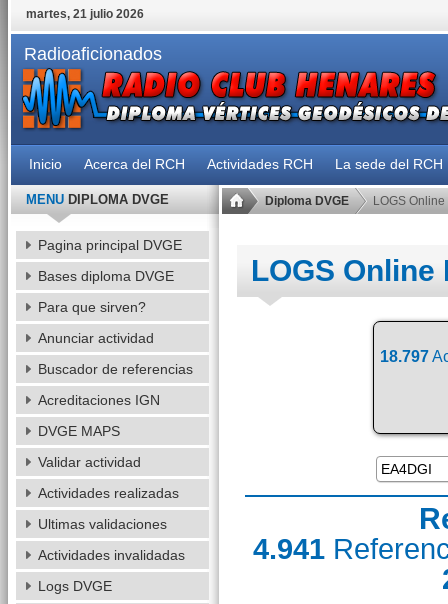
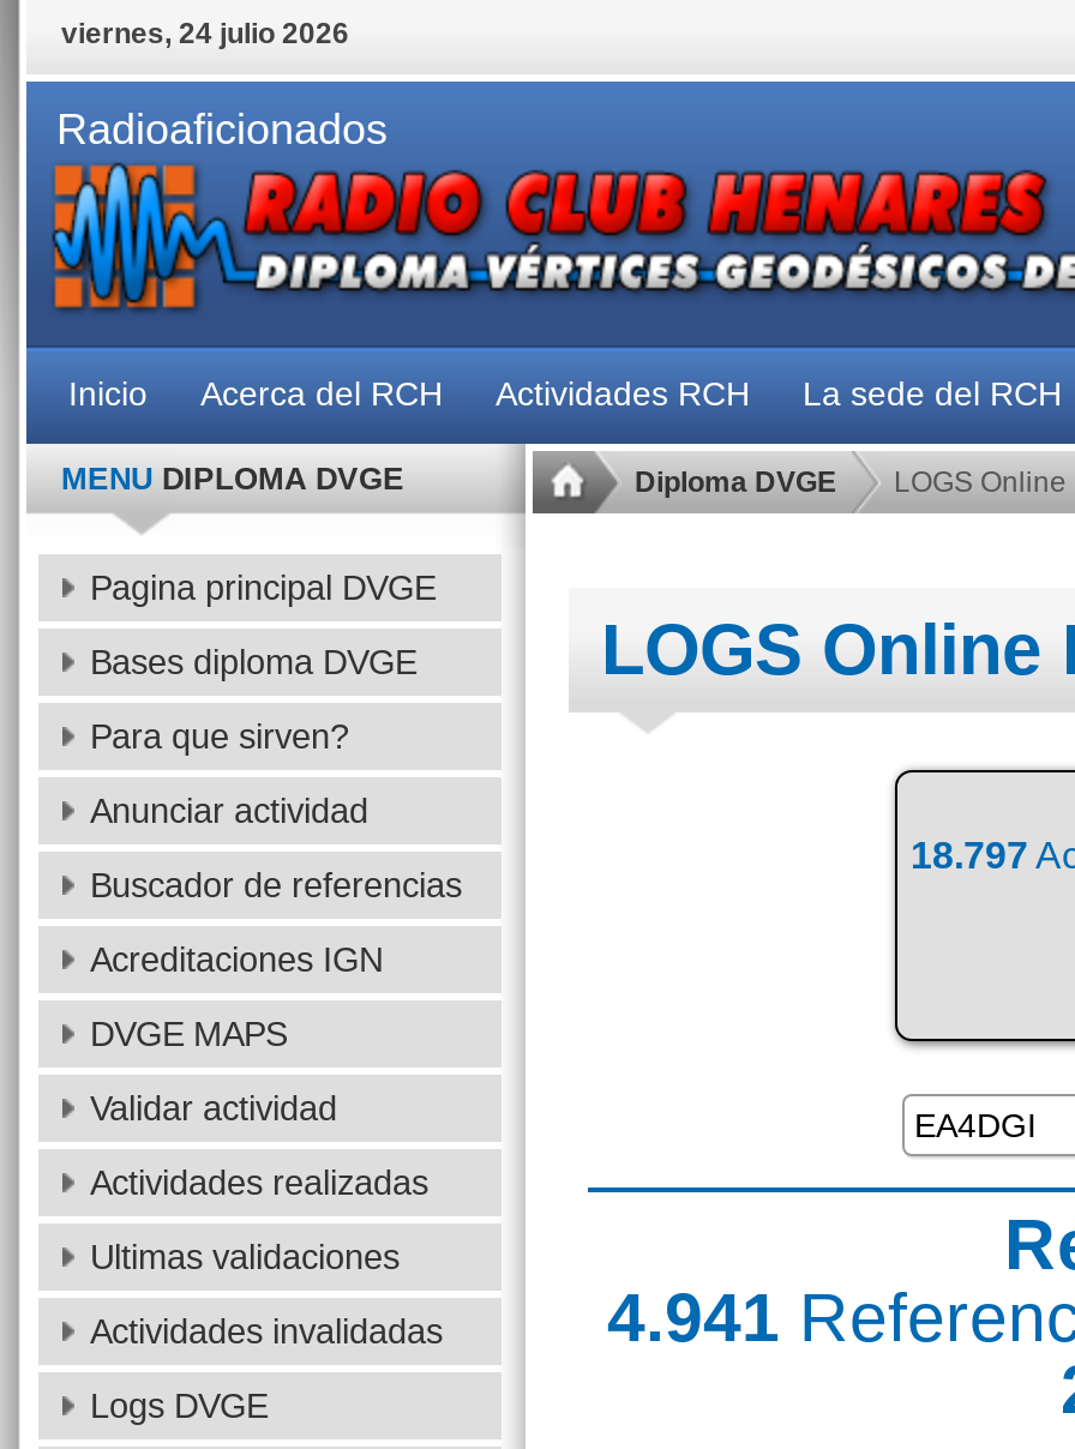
- martes, 21 julio 2026
+ viernes, 24 julio 2026
